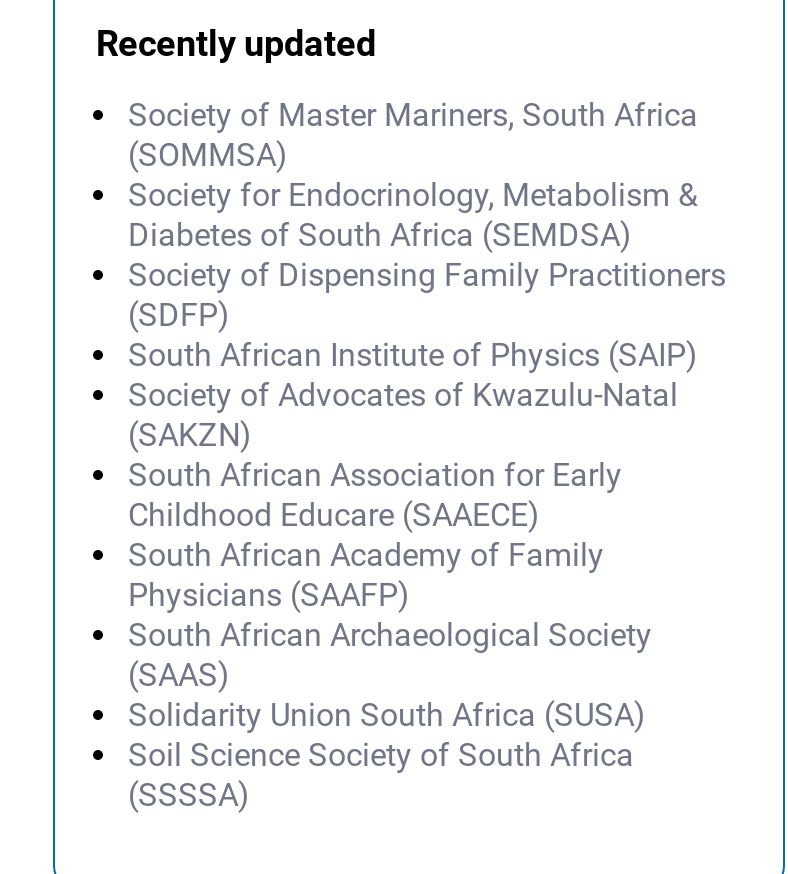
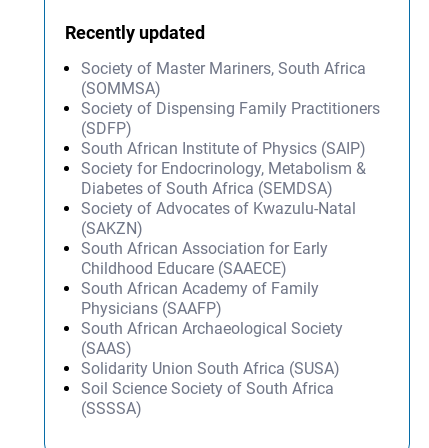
moved down: Society for Endocrinology, Metabolism & | Diabetes of South Africa (SEMDSA)

moved up: Society of Dispensing Family Practitioners | (SDFP) | South African Institute of Physics (SAIP)
